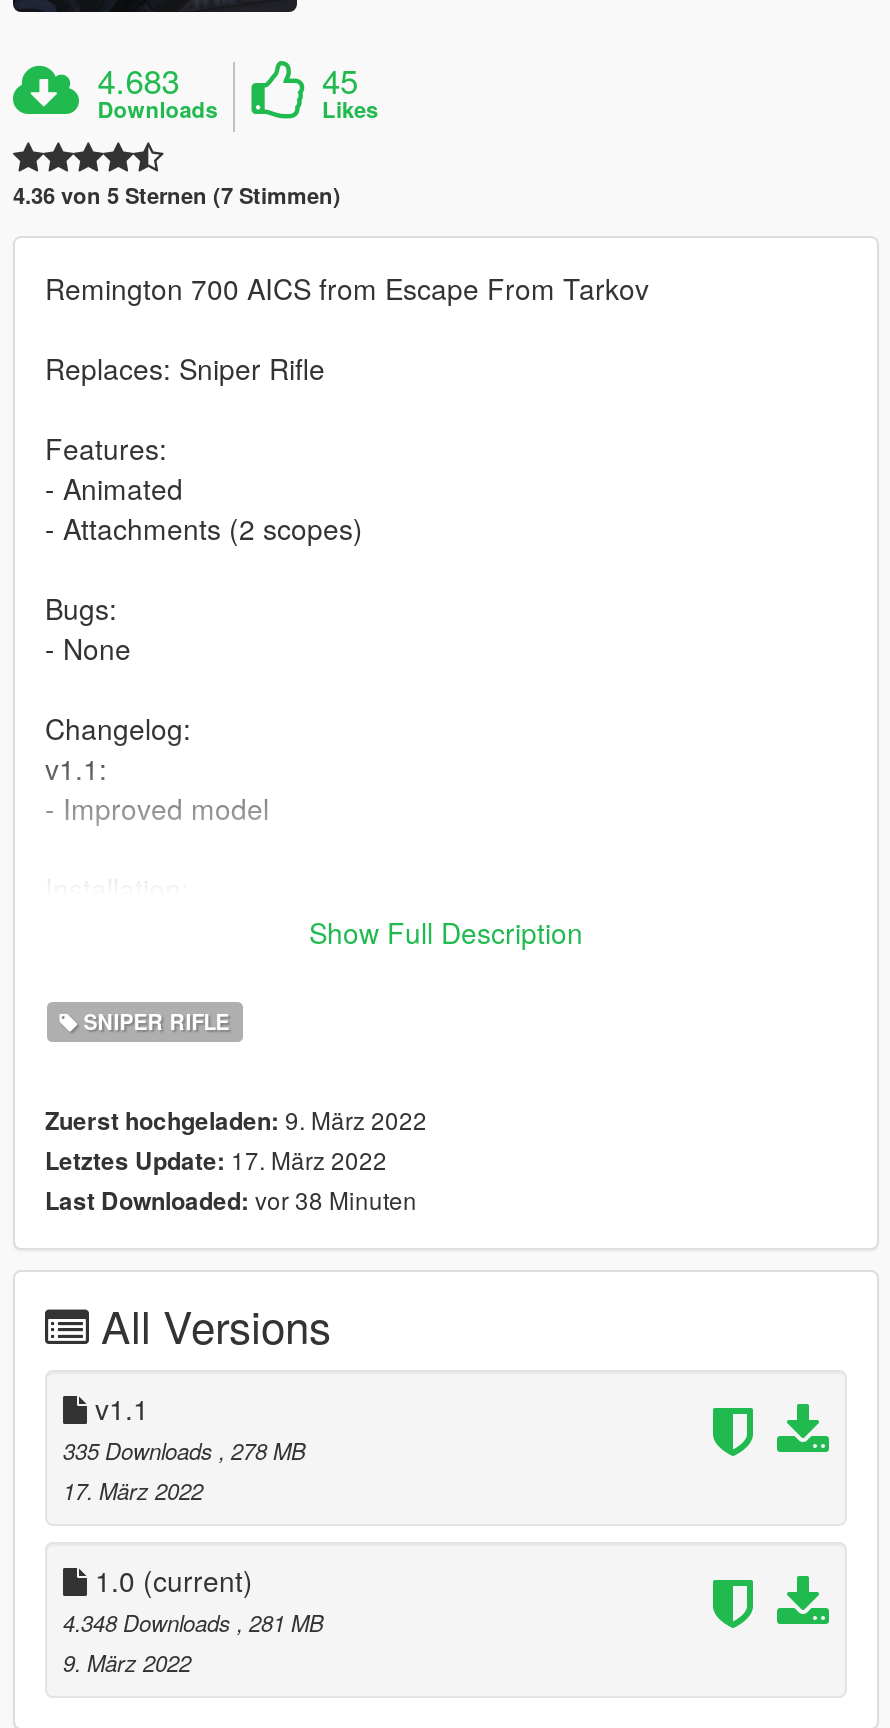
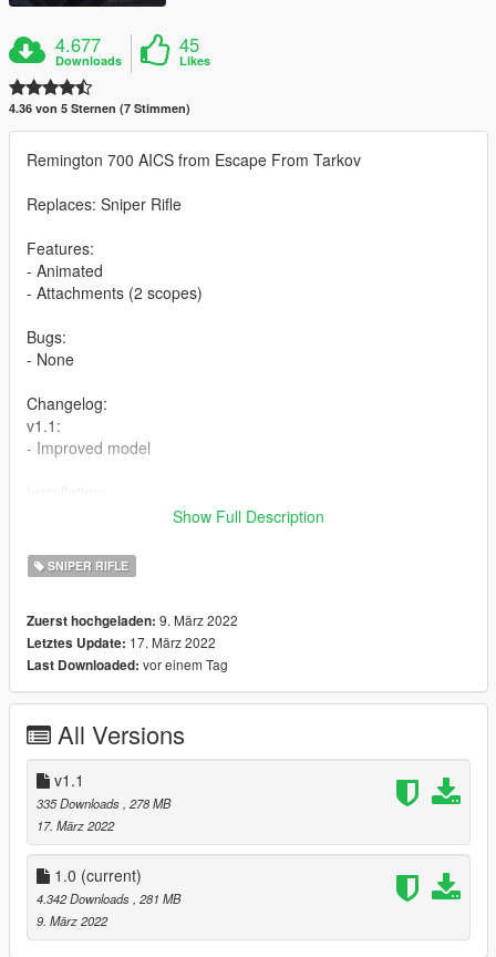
- 4.683
+ 4.677

- Last Downloaded: vor 38 Minuten
+ Last Downloaded: vor einem Tag

- 4.348 Downloads, 281 MB
+ 4.342 Downloads, 281 MB
